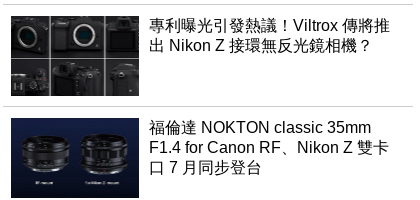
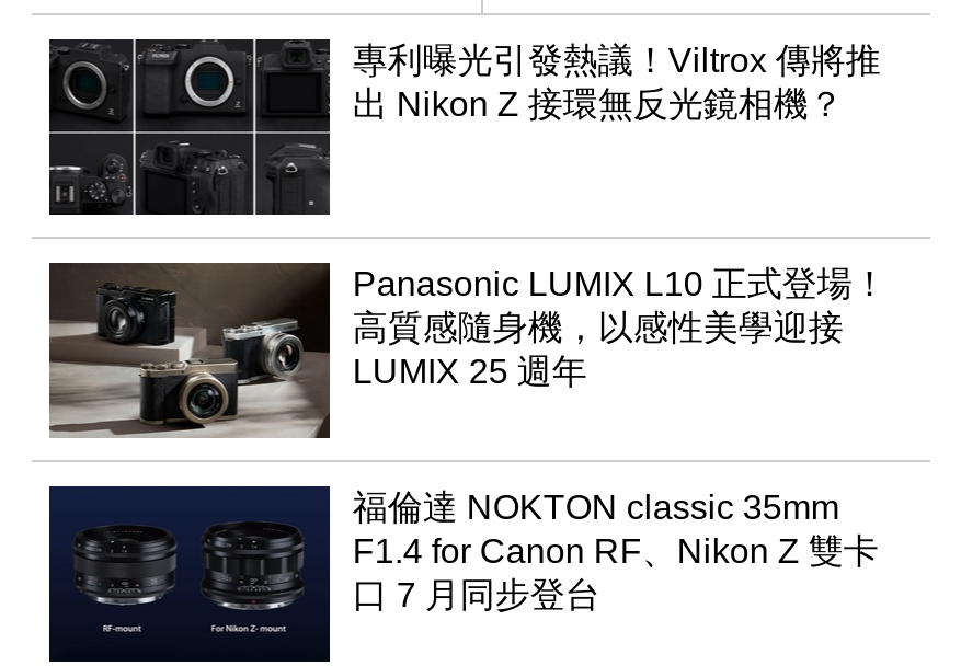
+ [image]
+ Panasonic LUMIX L10 正式登場！
+ 高質感隨身機，以感性美學迎接
+ LUMIX 25 週年
